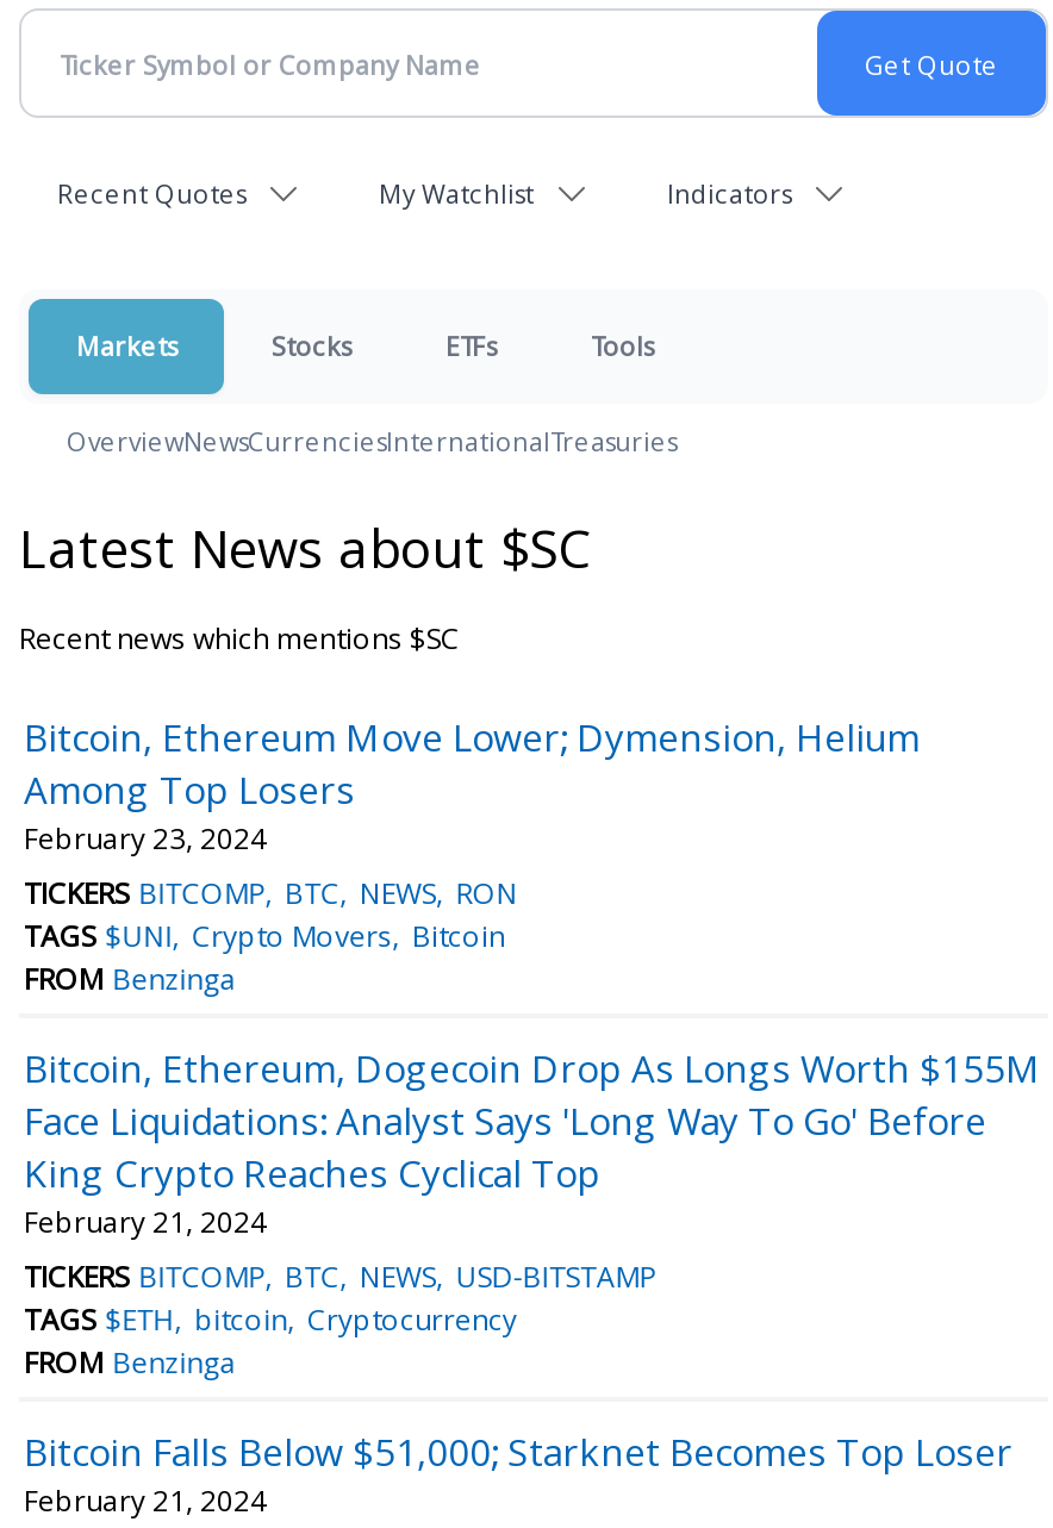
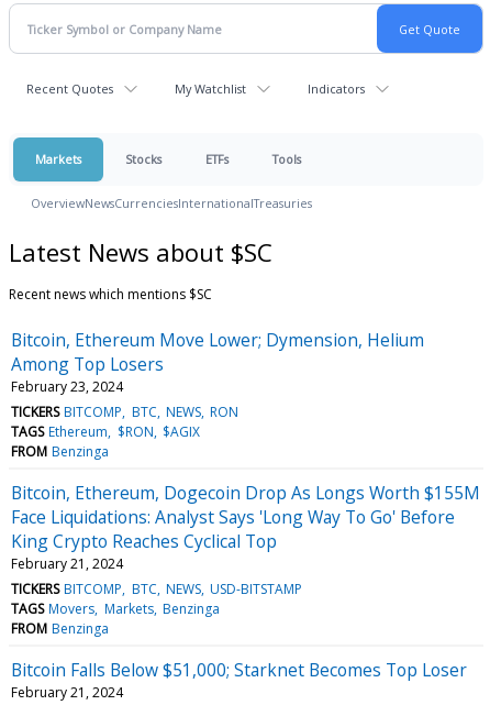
- TAGS $UNI Crypto Movers Bitcoin
+ TAGS Ethereum $RON $AGIX

- TAGS $ETH bitcoin Cryptocurrency
+ TAGS Movers Markets Benzinga
